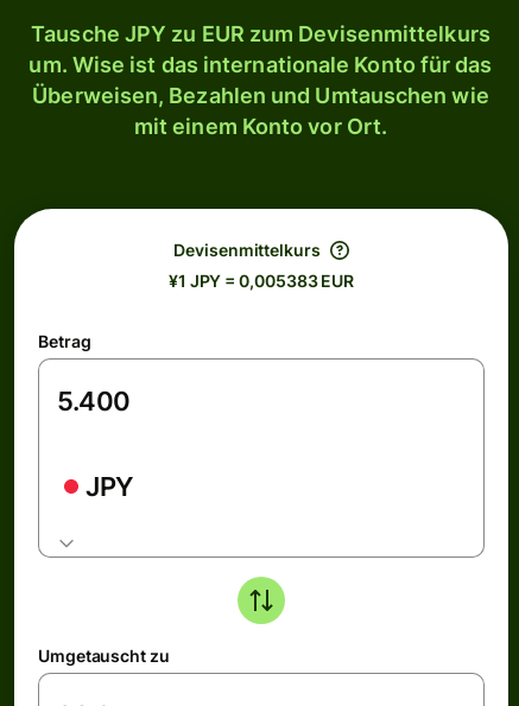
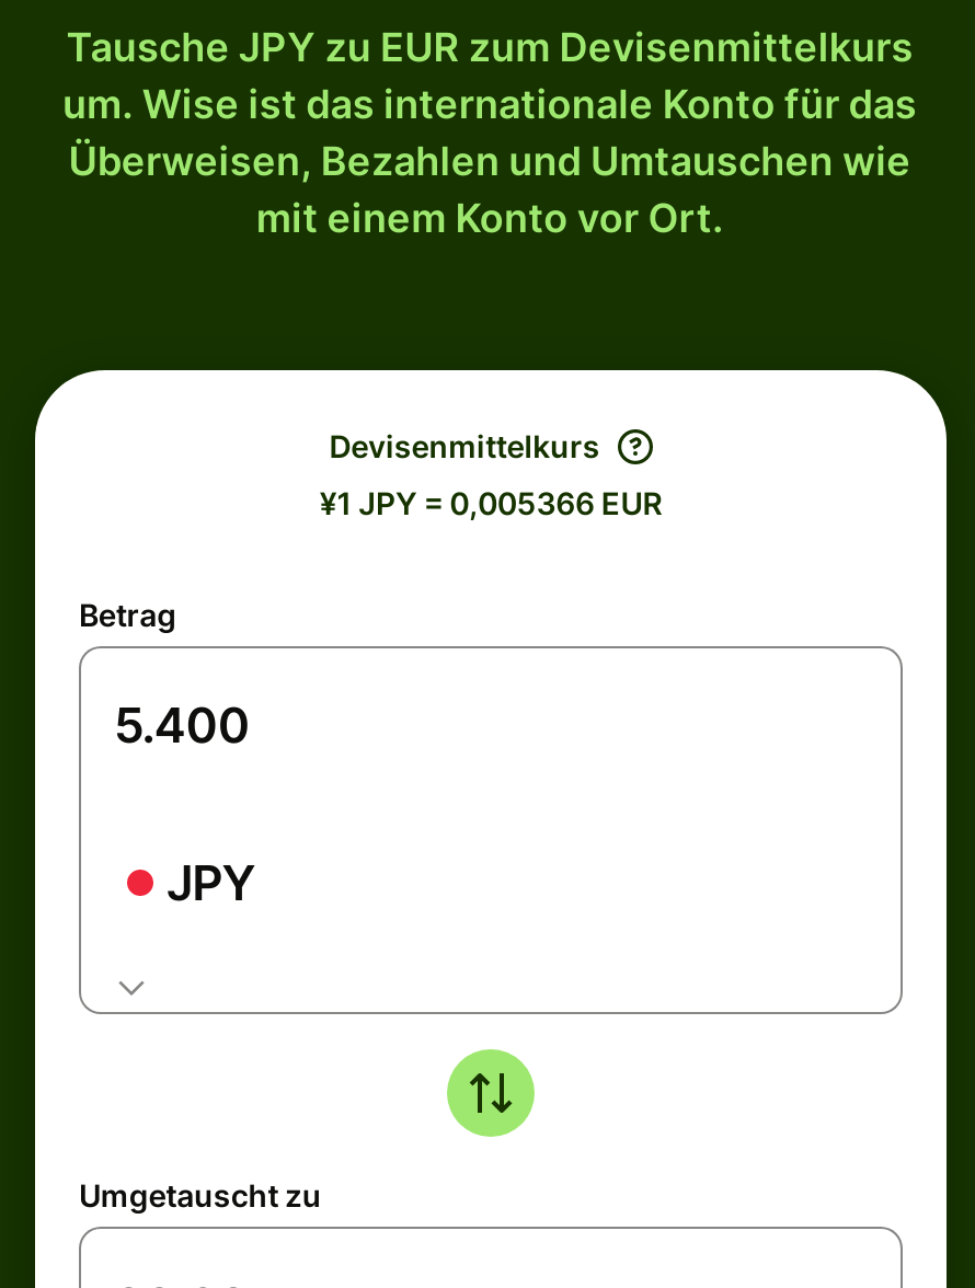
- ¥1 JPY = 0,005383 EUR
+ ¥1 JPY = 0,005366 EUR
